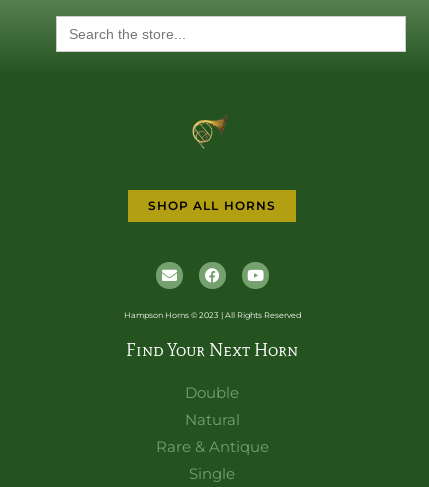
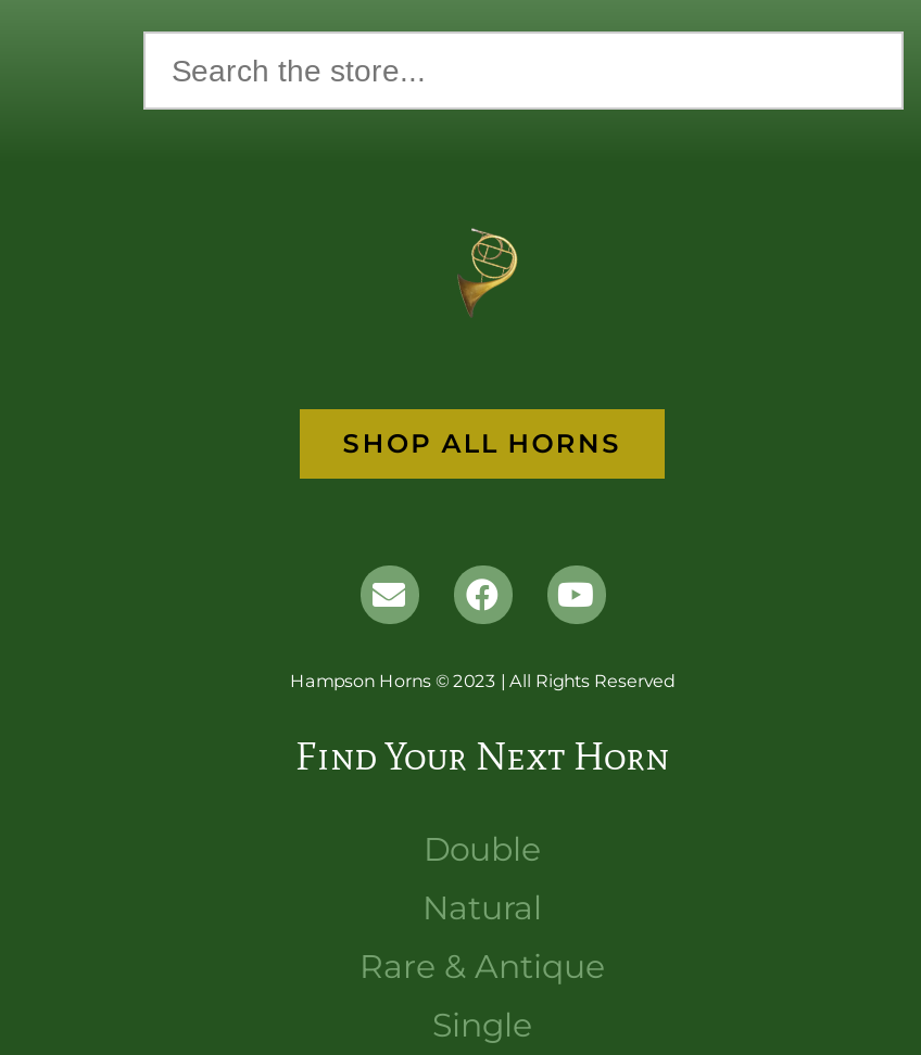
- [image]
+ [image]
